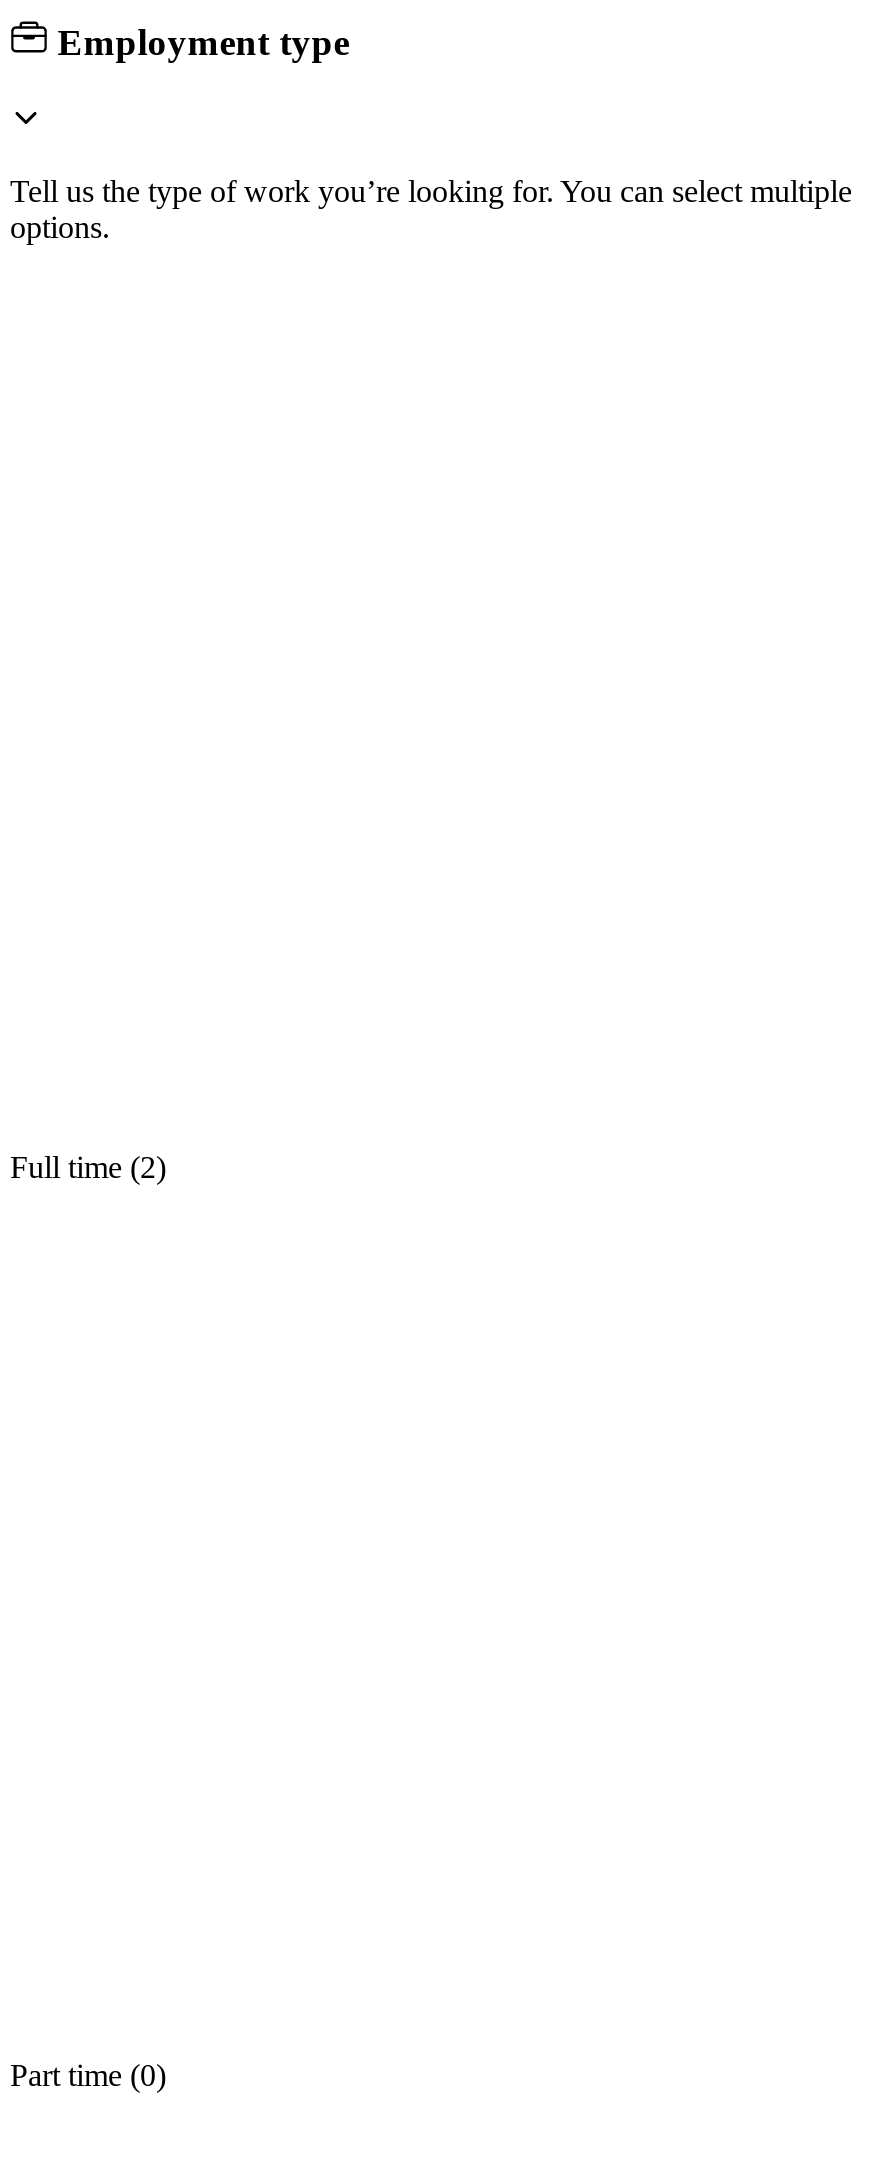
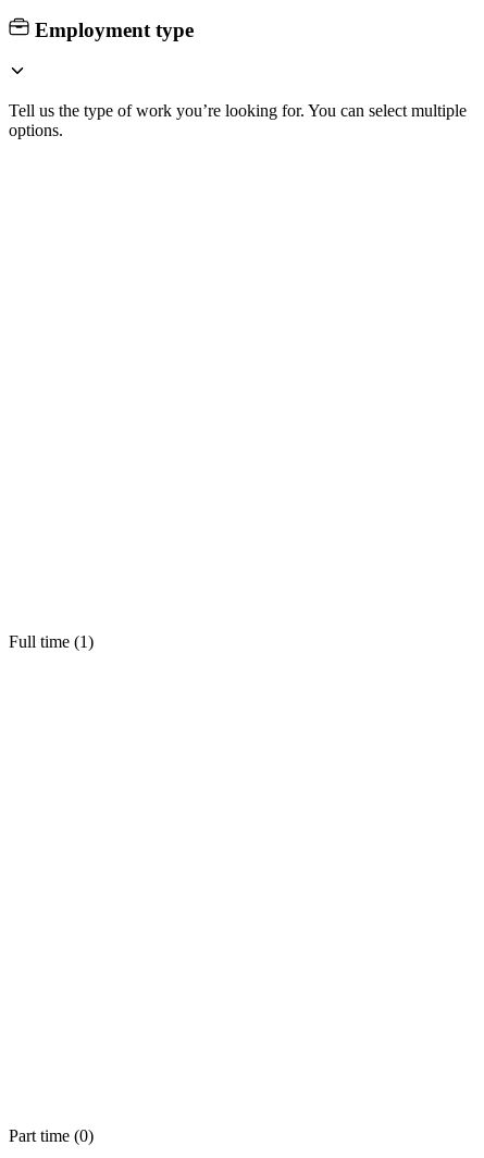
- Full time (2)
+ Full time (1)
